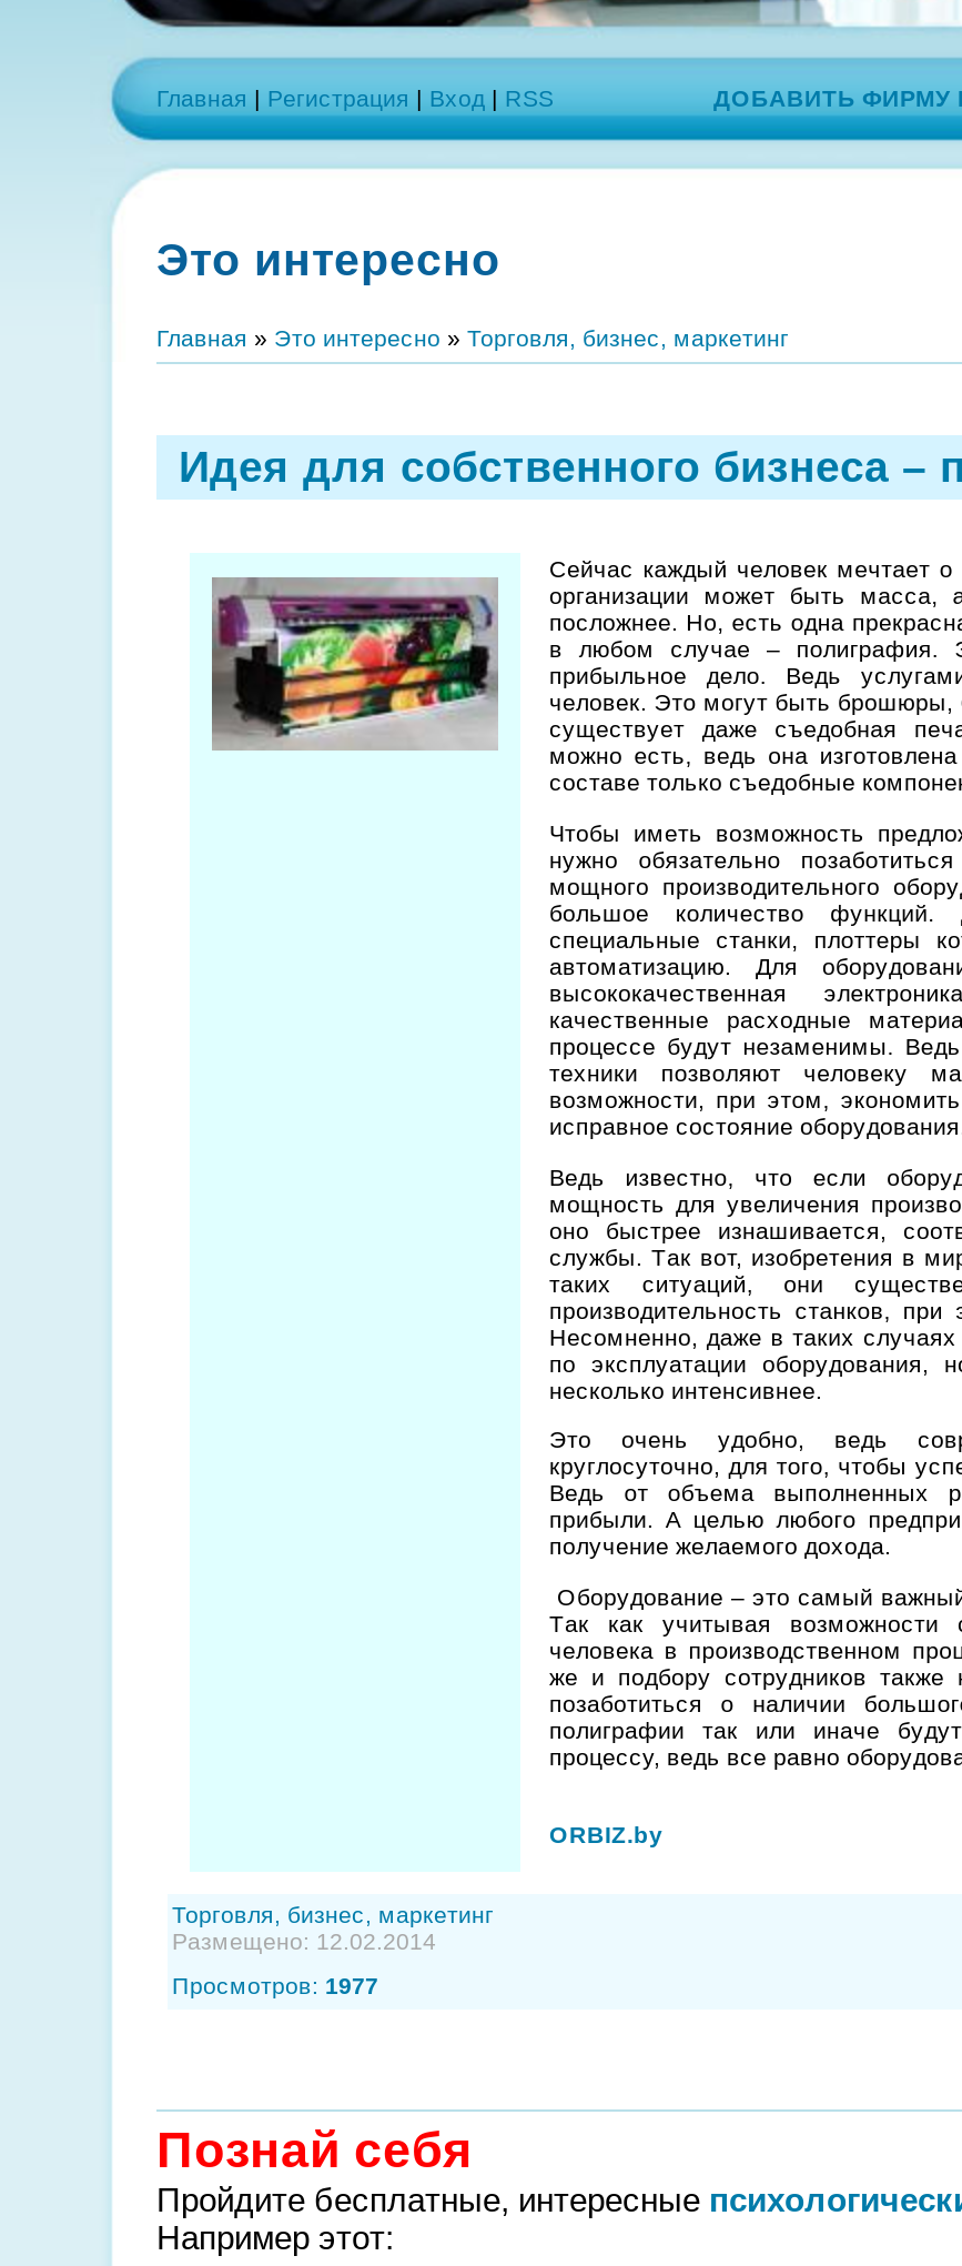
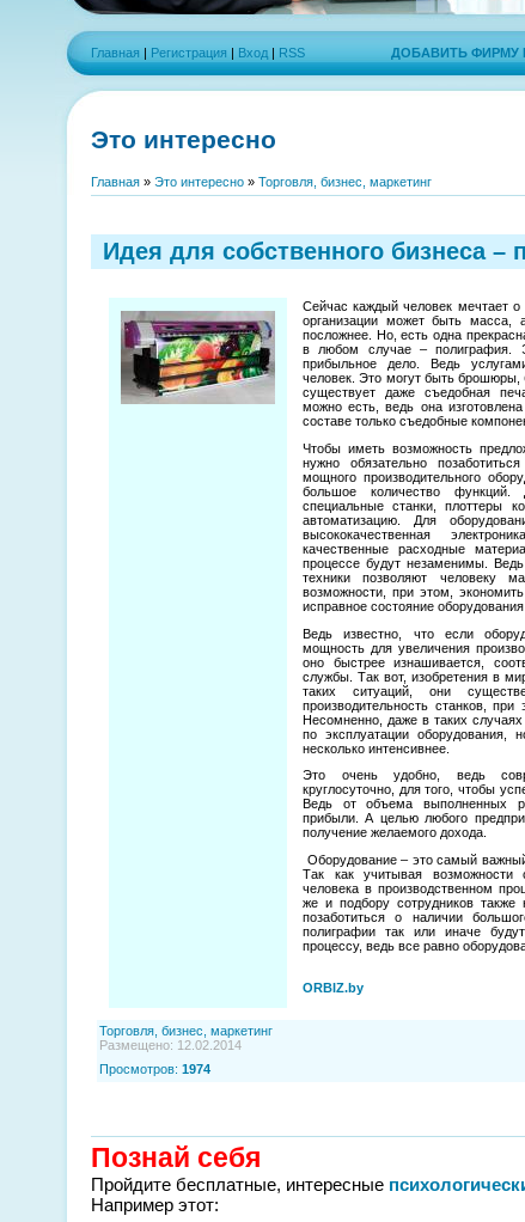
- Просмотров: 1977
+ Просмотров: 1974
